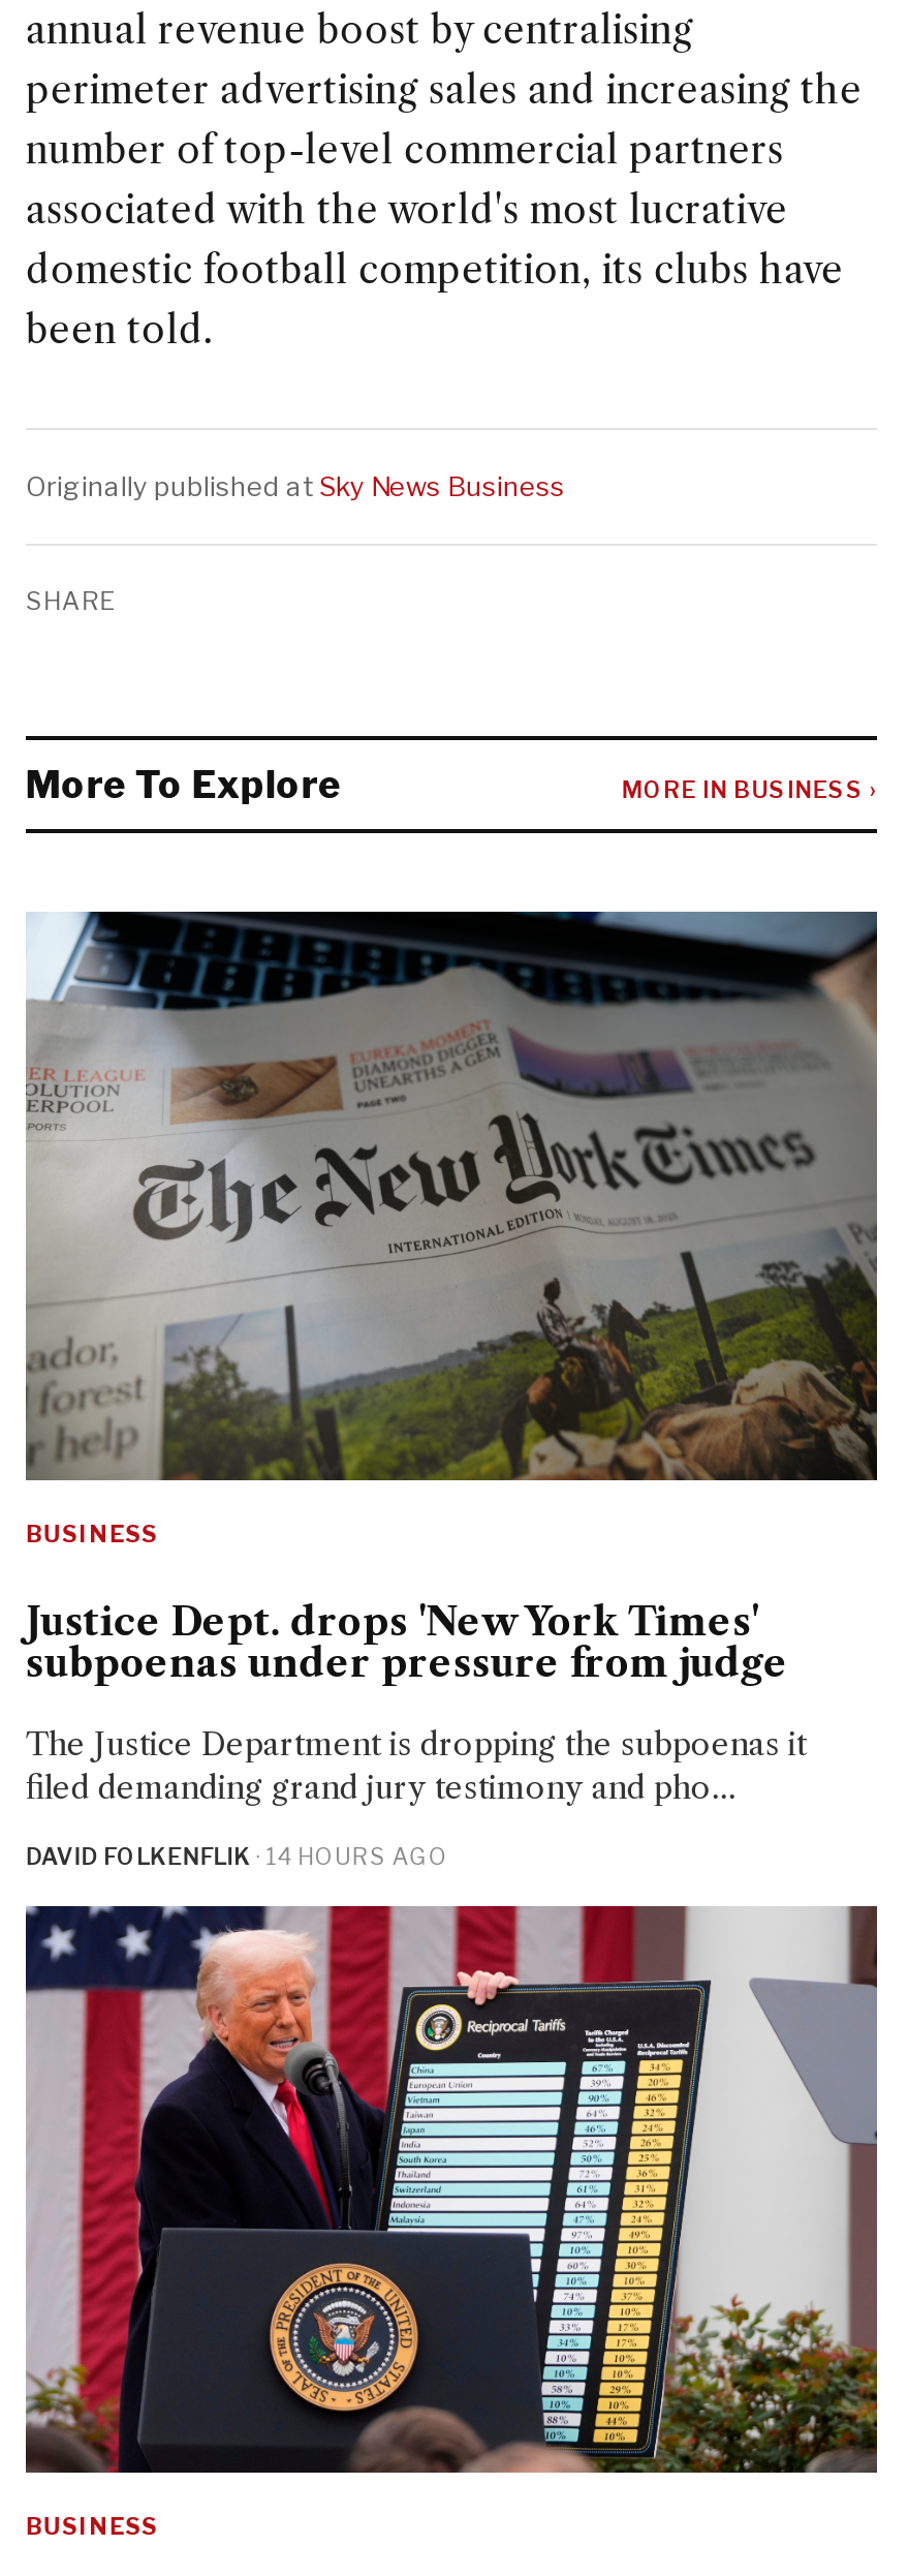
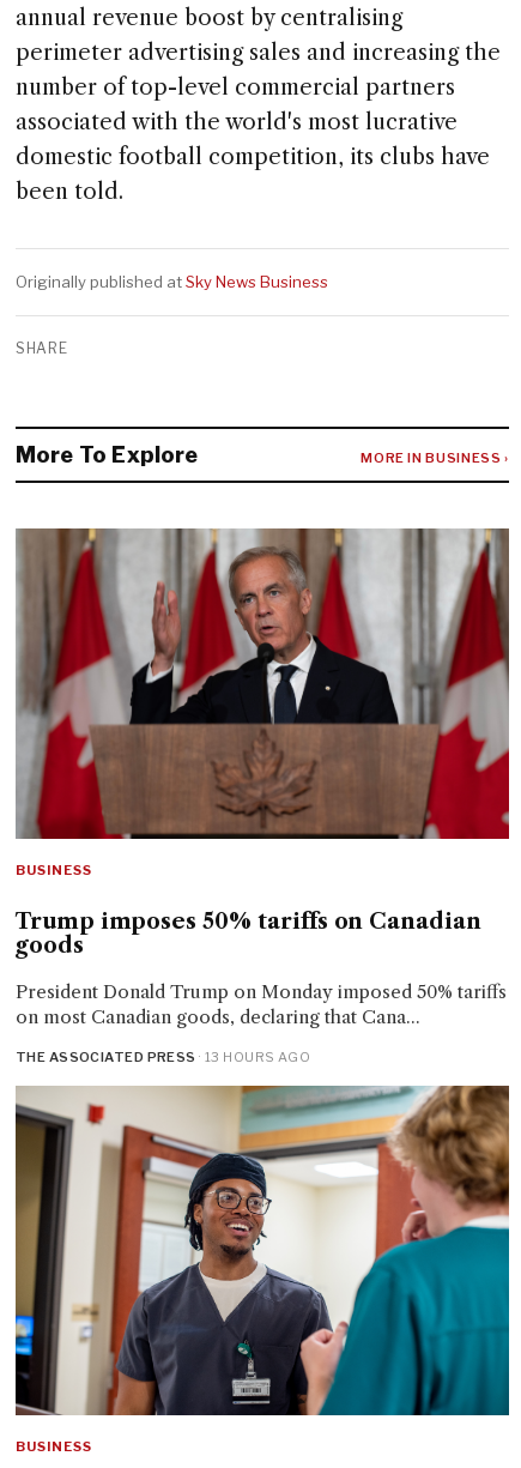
- [image]
+ [image]

- Justice Dept. drops 'New York Times'
- subpoenas under pressure from judge
+ Trump imposes 50% tariffs on Canadian
+ goods

- The Justice Department is dropping the subpoenas it
- filed demanding grand jury testimony and pho...
+ President Donald Trump on Monday imposed 50% tariffs
+ on most Canadian goods, declaring that Cana...

- DAVID FOLKENFLIK · 14 HOURS AGO
+ THE ASSOCIATED PRESS · 13 HOURS AGO

- [image]
+ [image]
